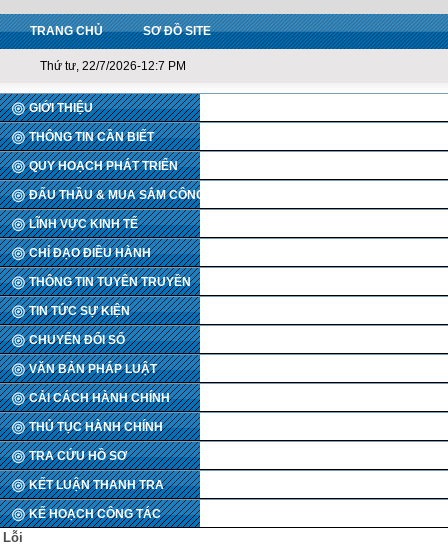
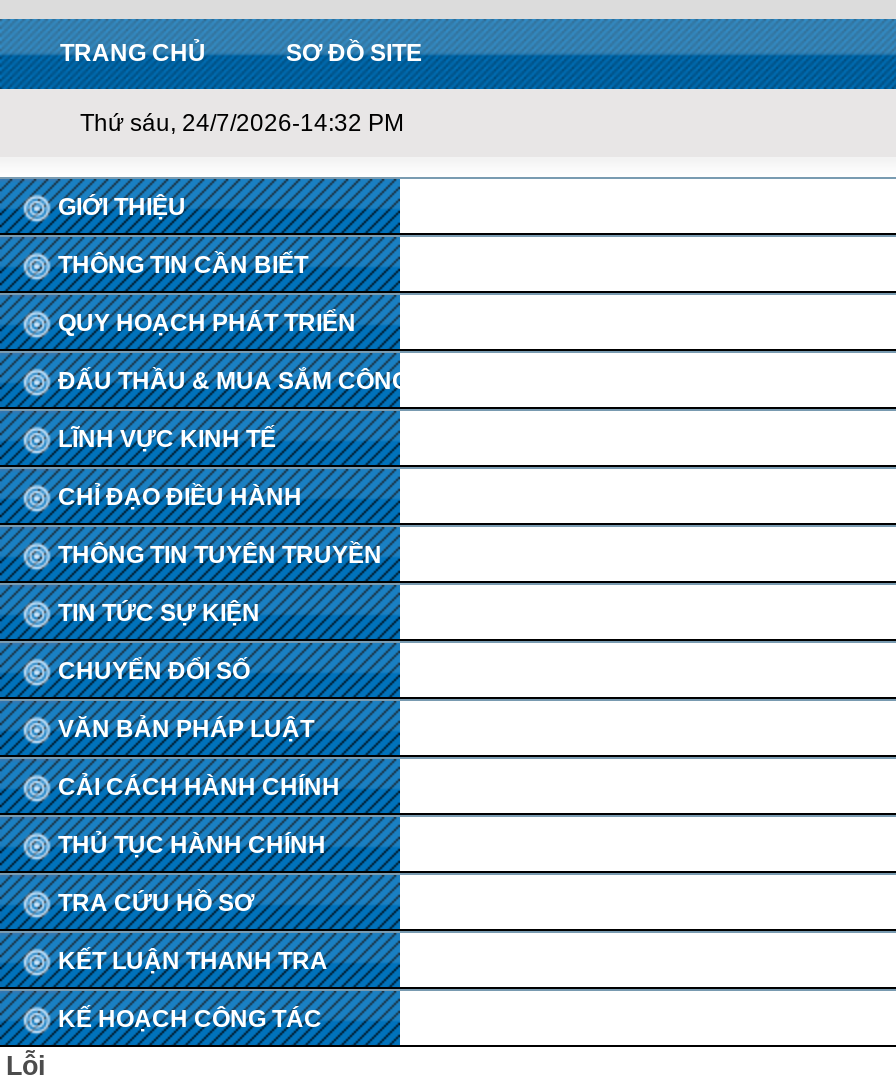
- Thứ tư, 22/7/2026-12:7 PM
+ Thứ sáu, 24/7/2026-14:32 PM
